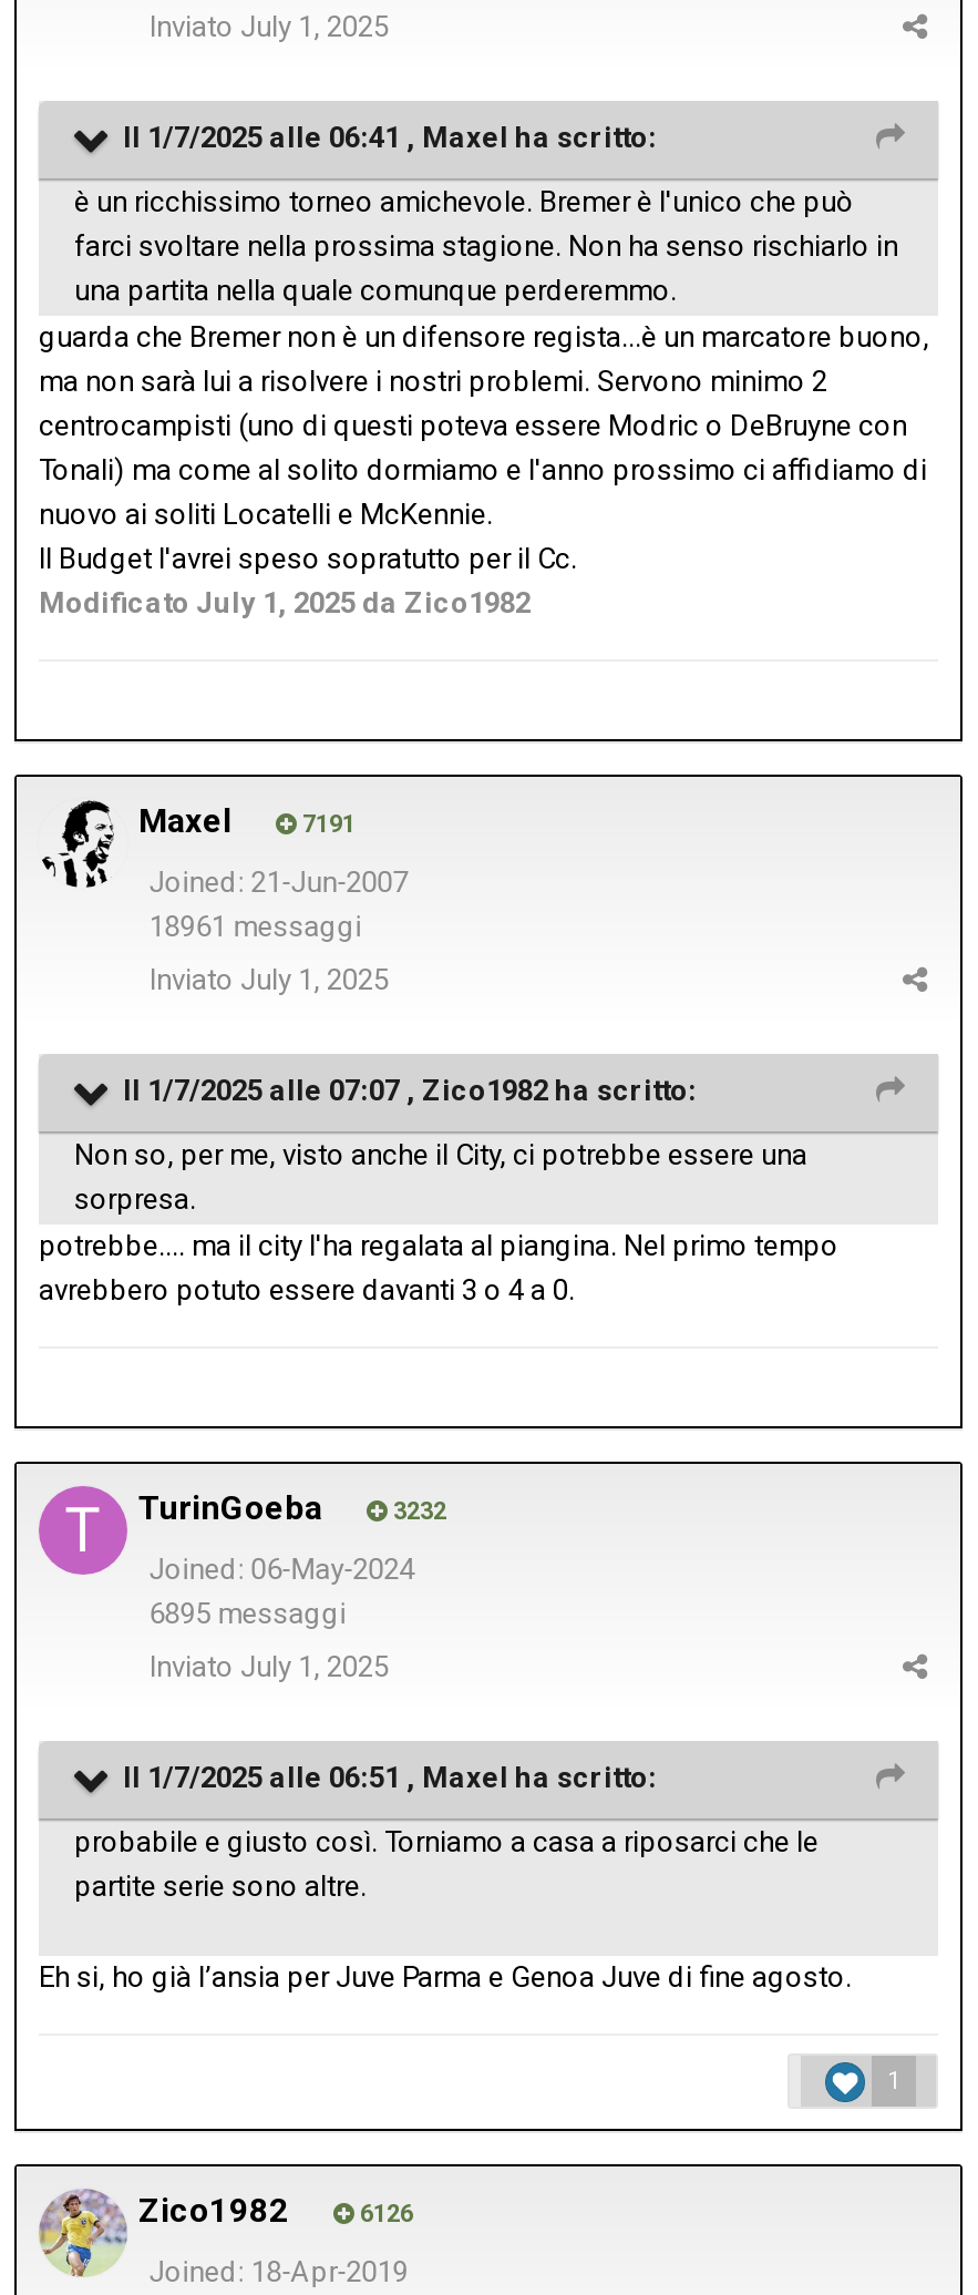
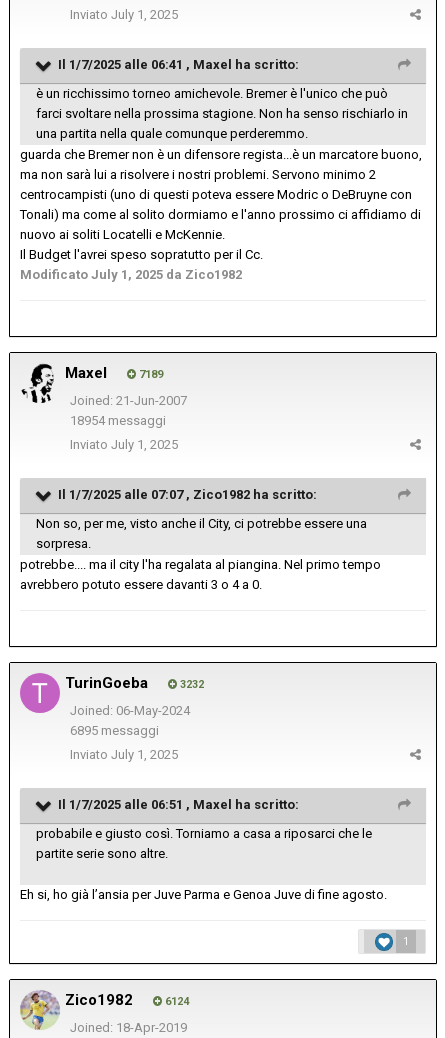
- 7191
+ 7189

- 18961 messaggi
+ 18954 messaggi

- 6126
+ 6124
